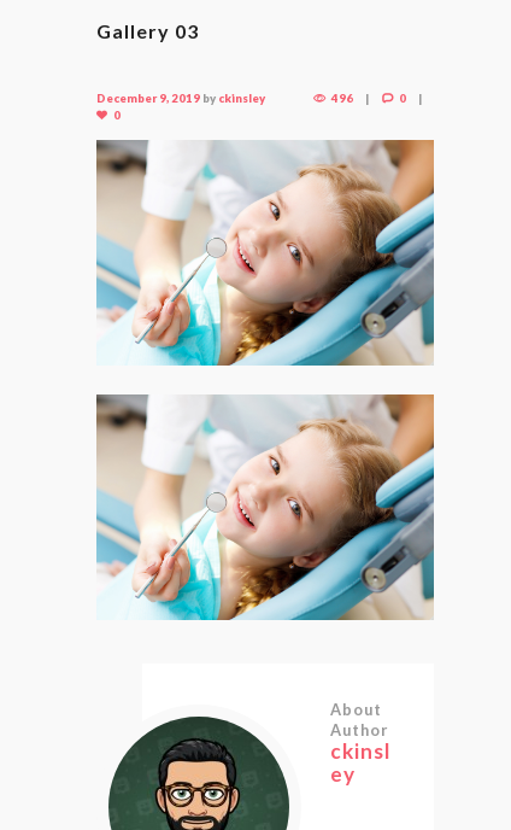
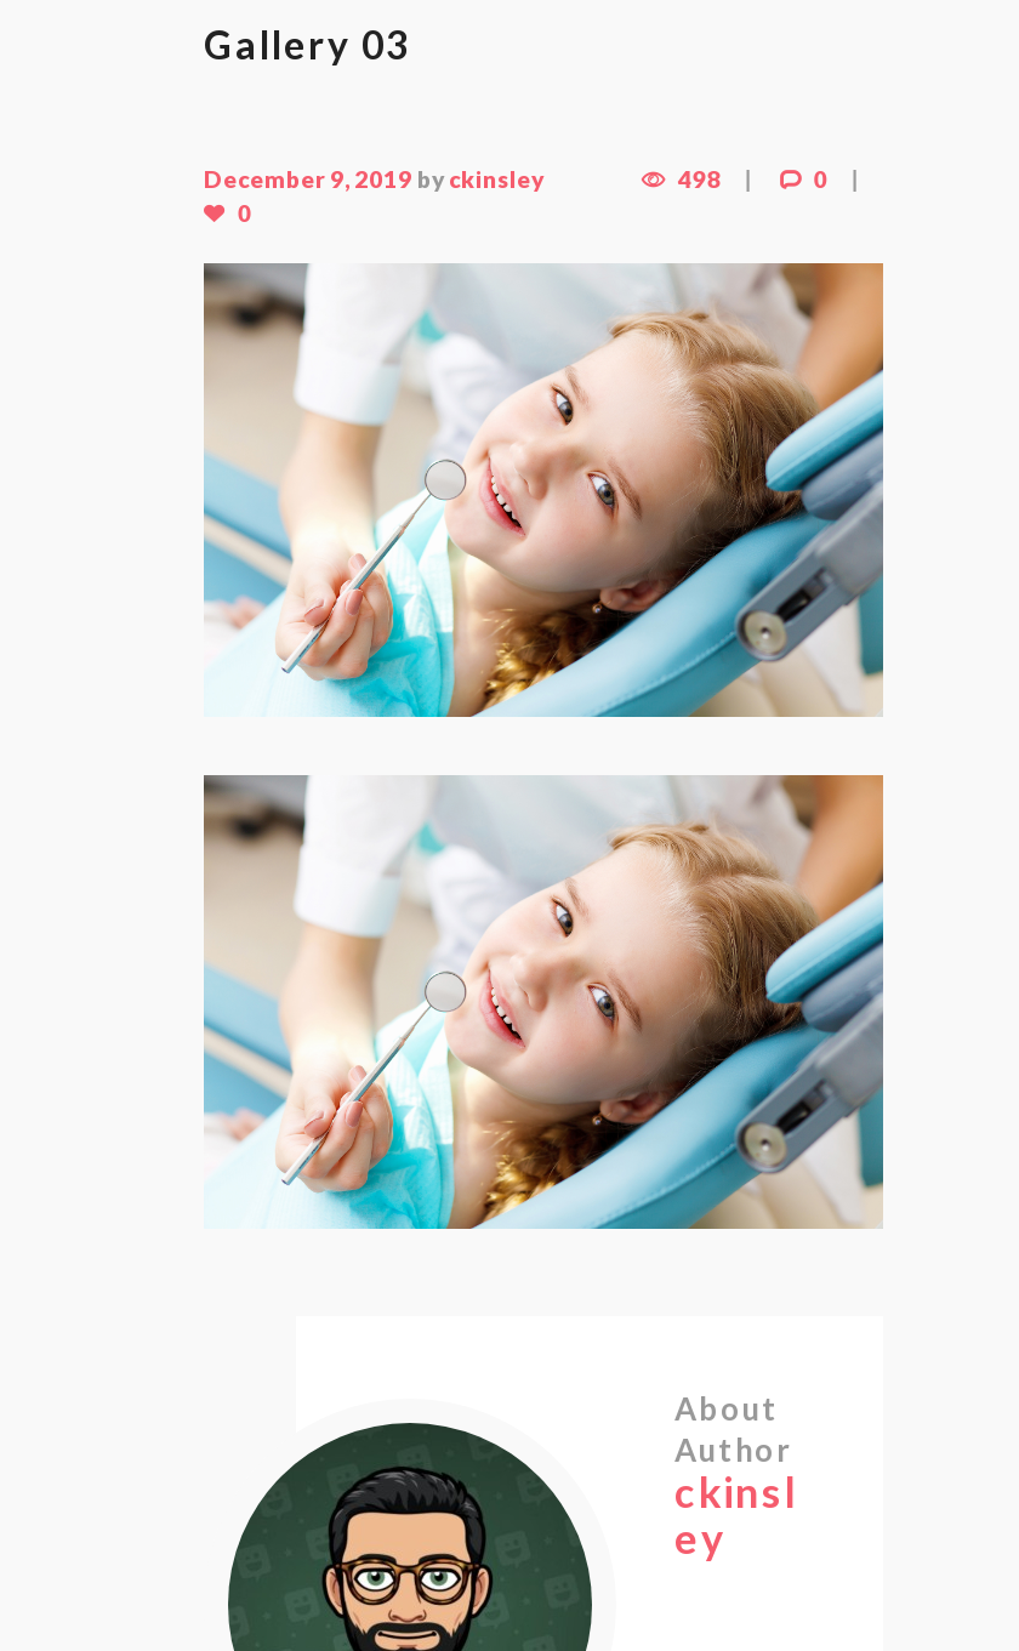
- 496
+ 498
